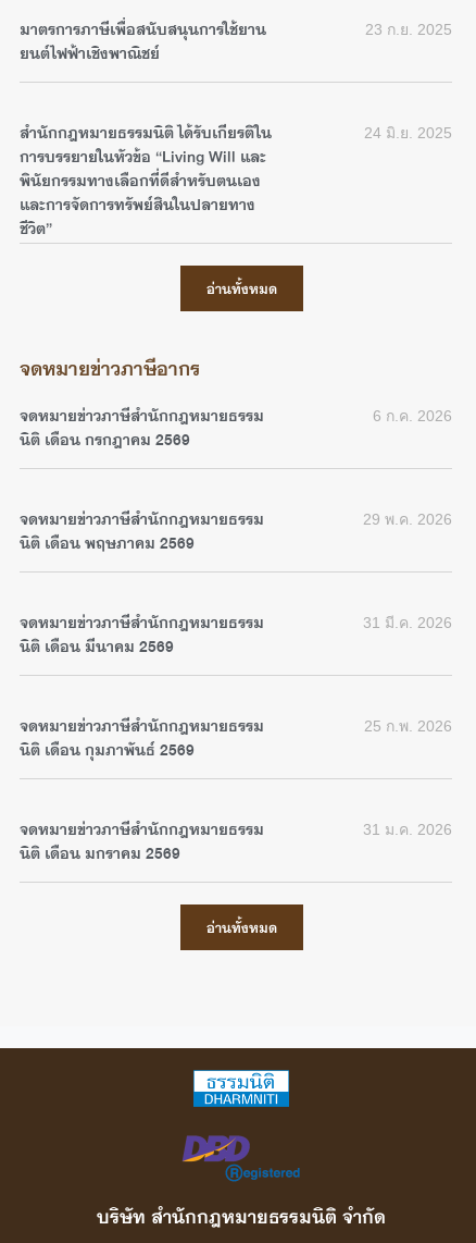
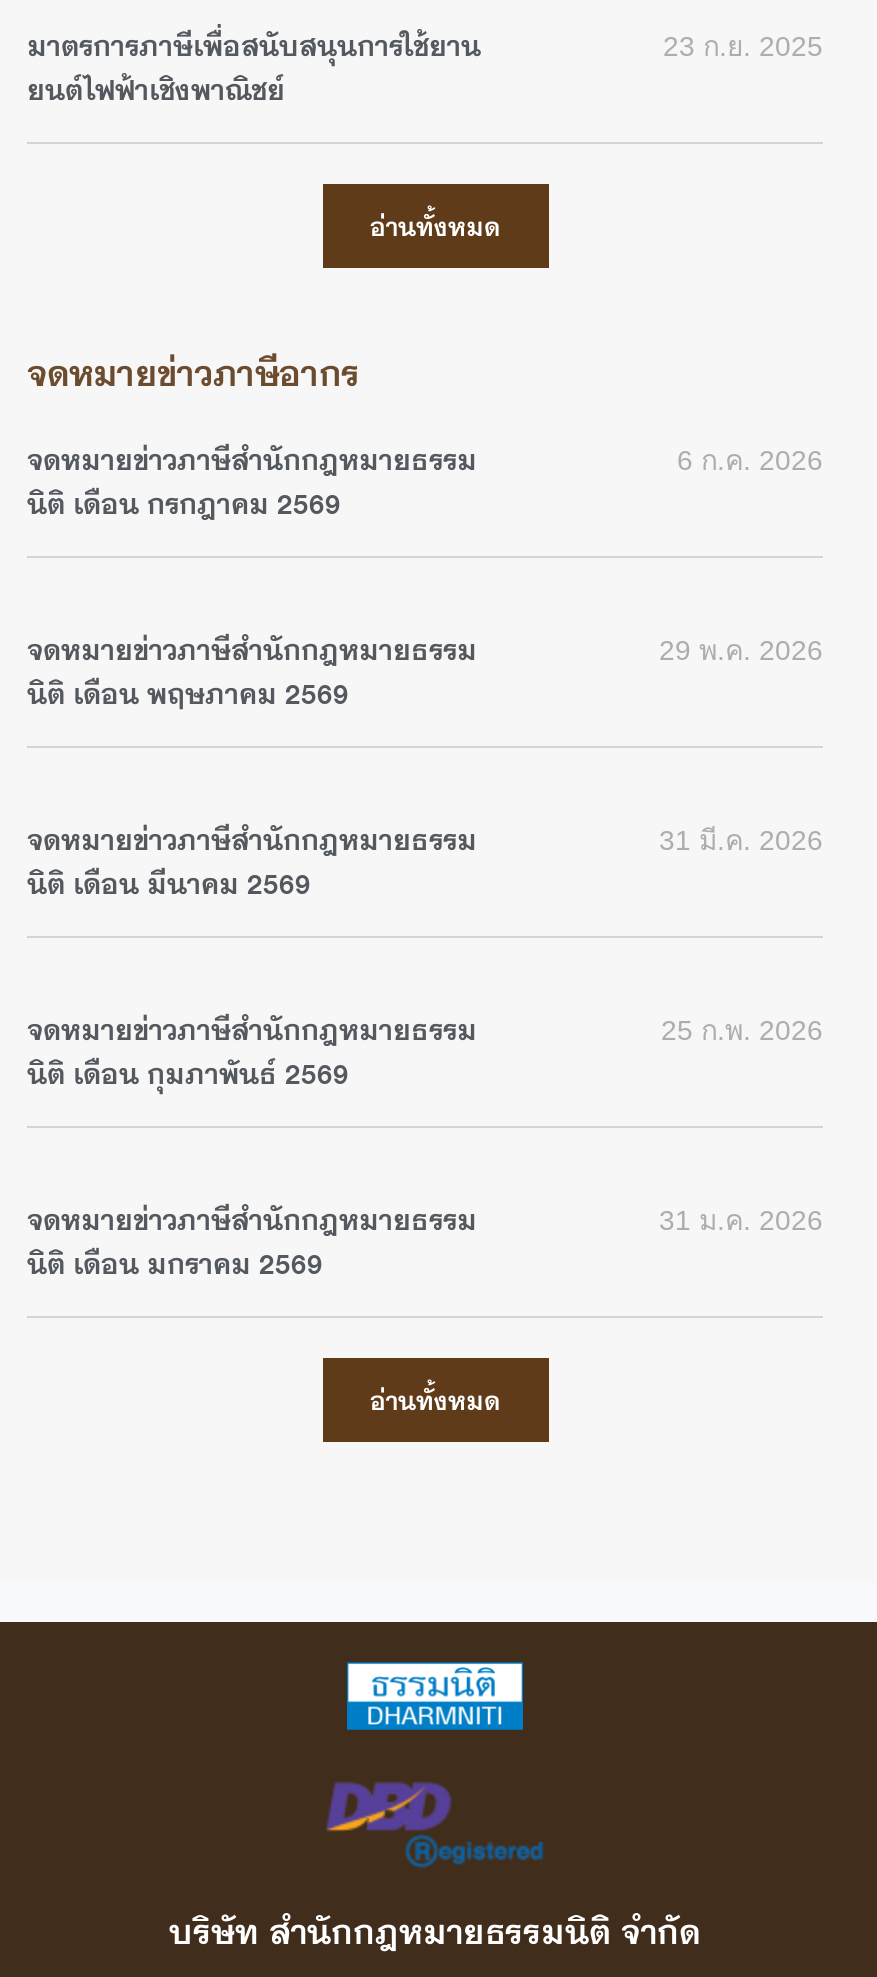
- สำนักกฎหมายธรรมนิติ ได้รับเกียรติใน
- การบรรยายในหัวข้อ “Living Will และ
- พินัยกรรมทางเลือกที่ดีสำหรับตนเอง
- และการจัดการทรัพย์สินในปลายทาง
- ชีวิต”

- 24 มิ.ย. 2025
